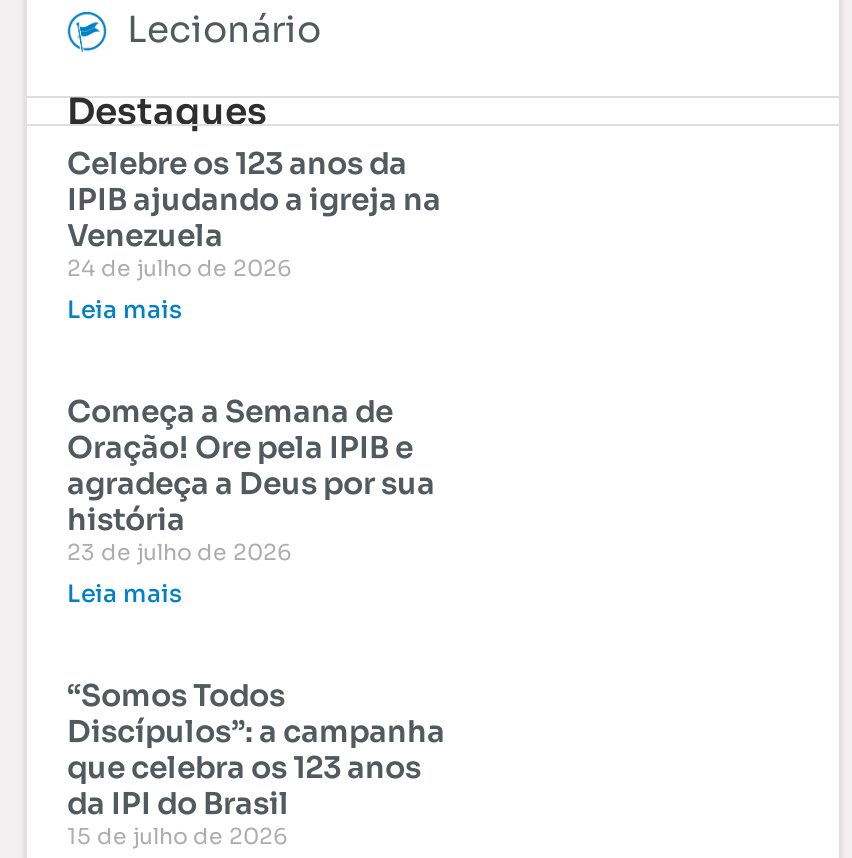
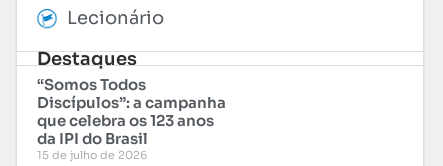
- Celebre os 123 anos da
- IPIB ajudando a igreja na
- Venezuela
- 24 de julho de 2026
- Leia mais
- Começa a Semana de
- Oração! Ore pela IPIB e
- agradeça a Deus por sua
- história
- 23 de julho de 2026
- Leia mais
